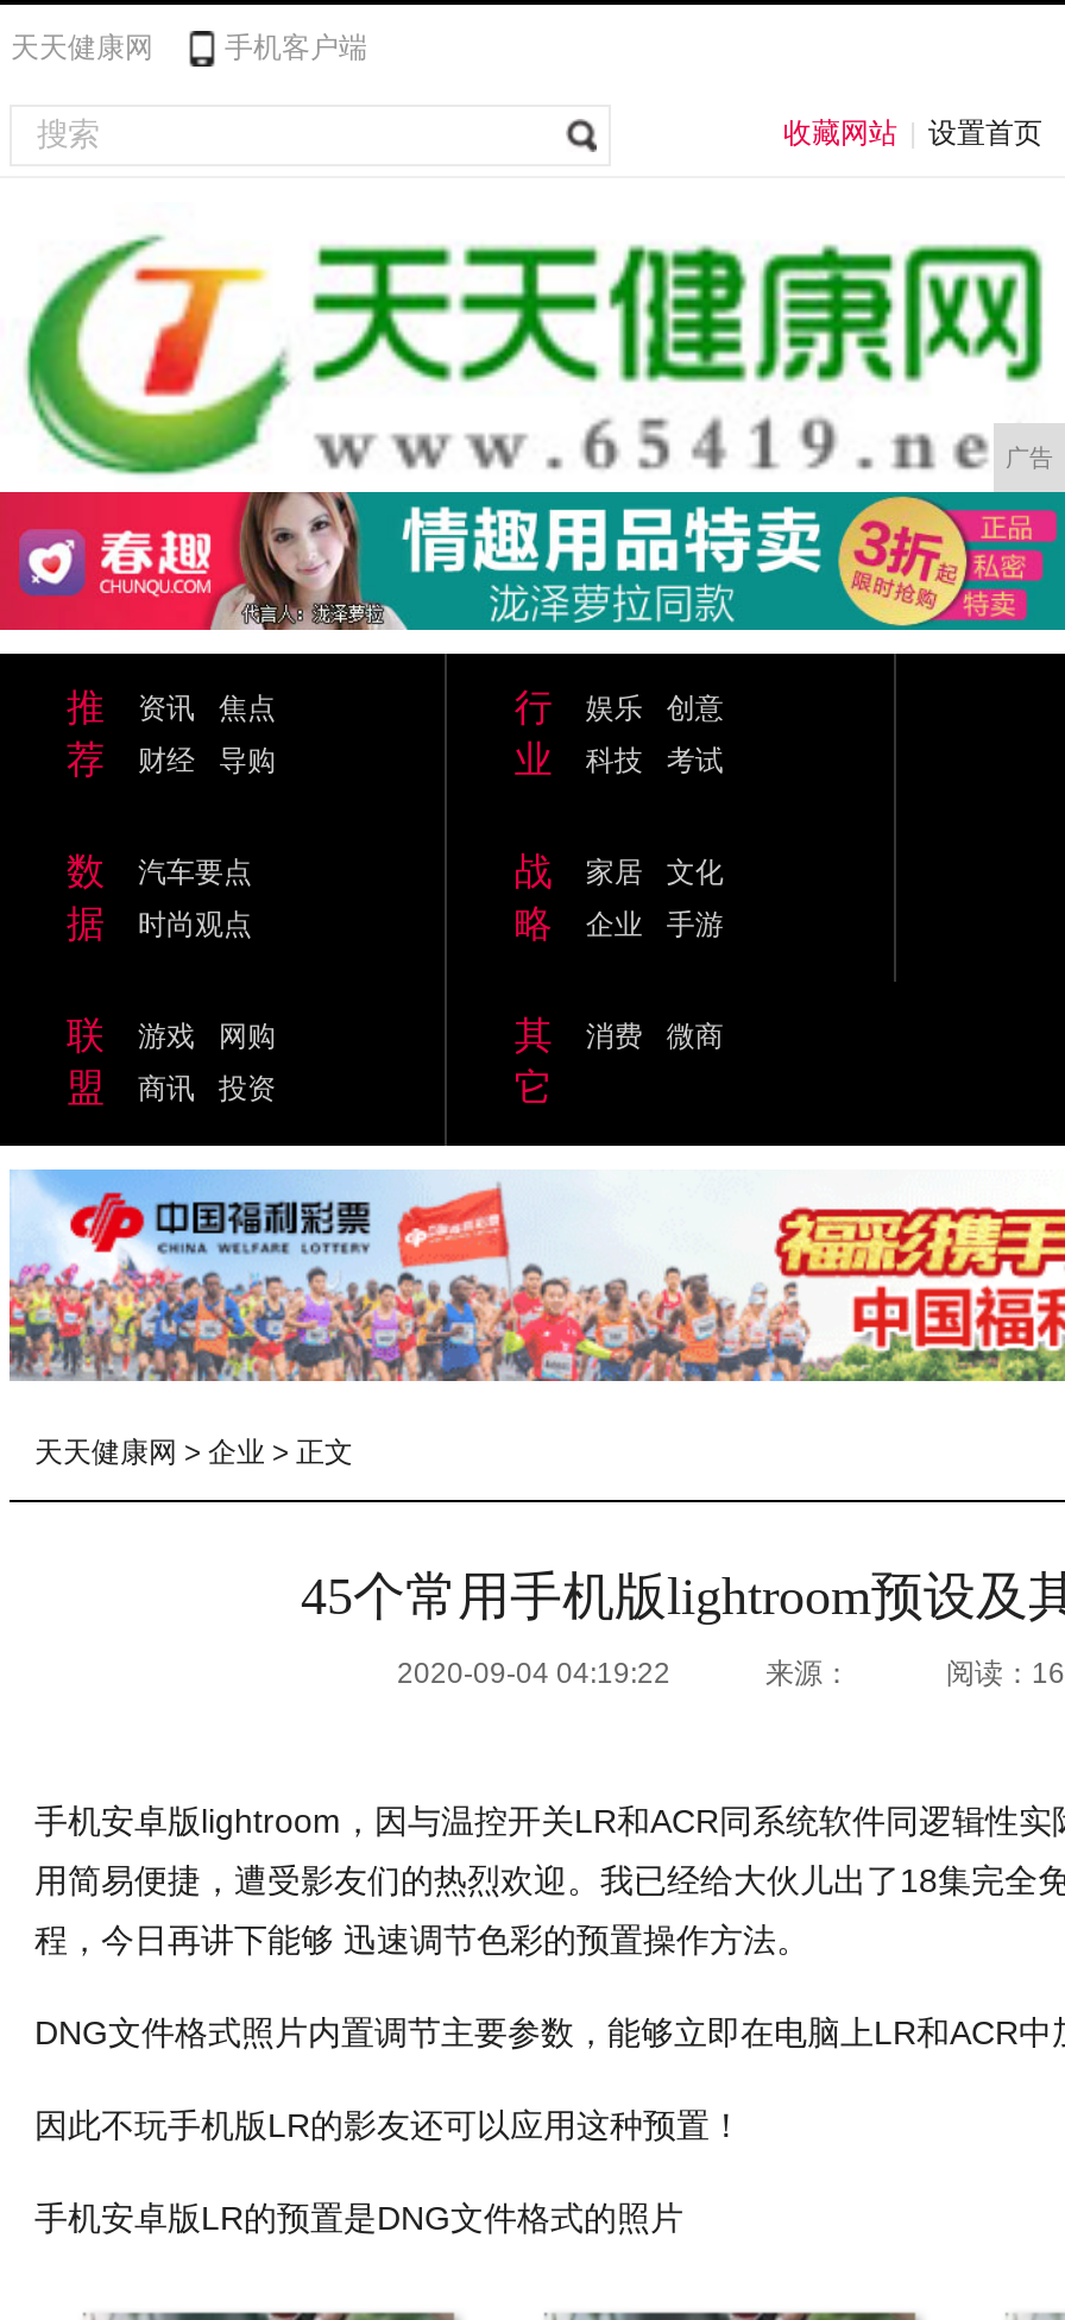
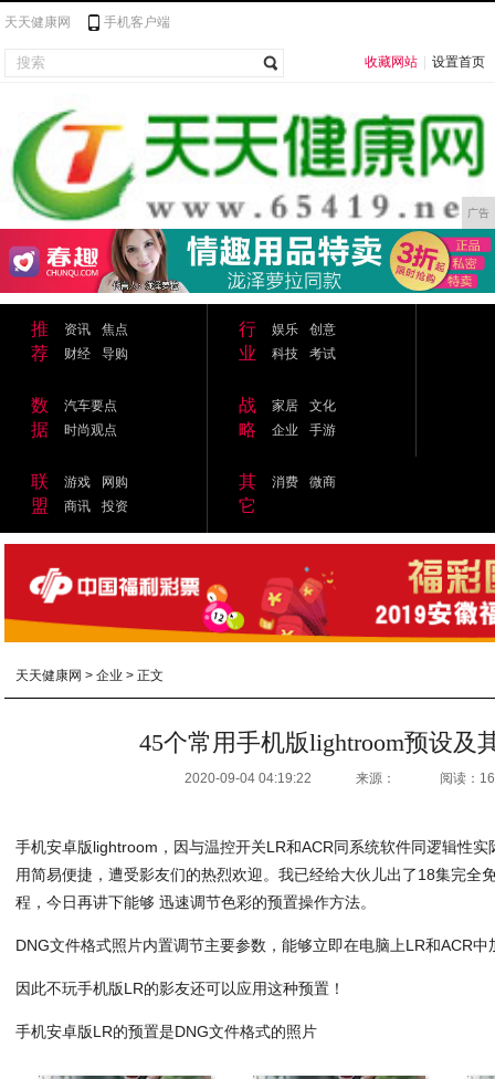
- [image]
+ [image]
